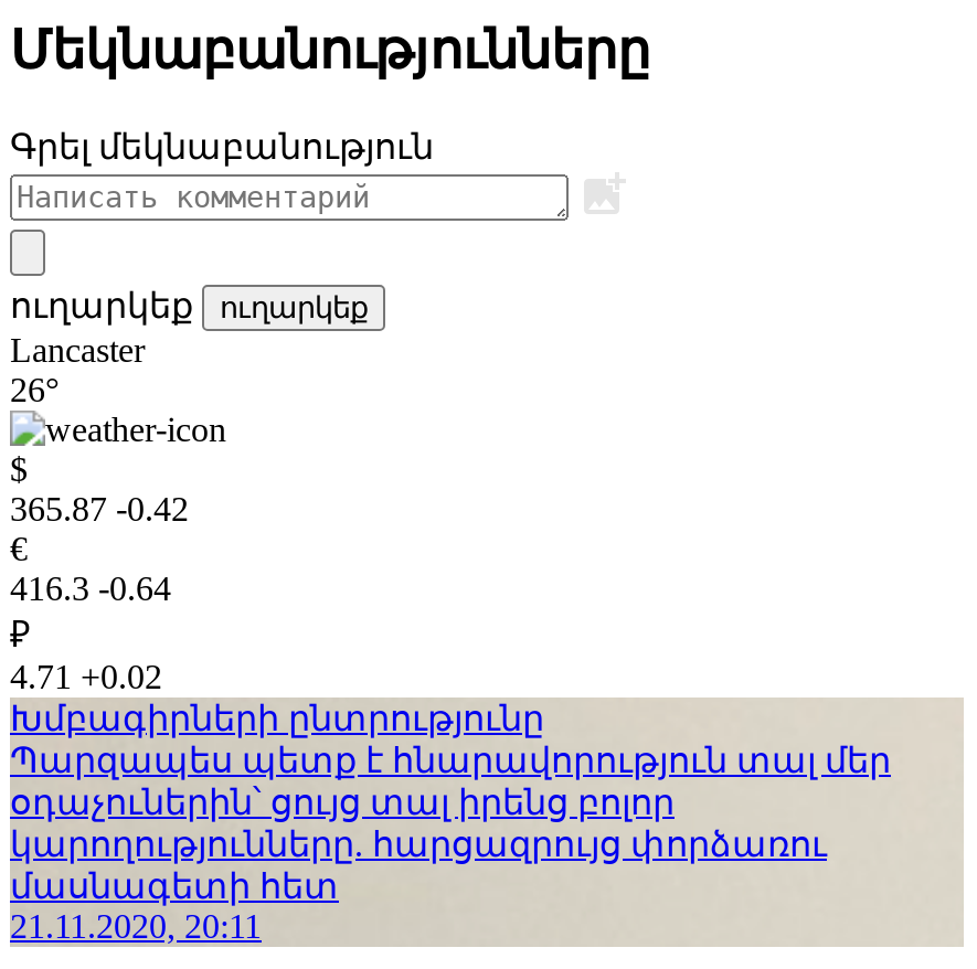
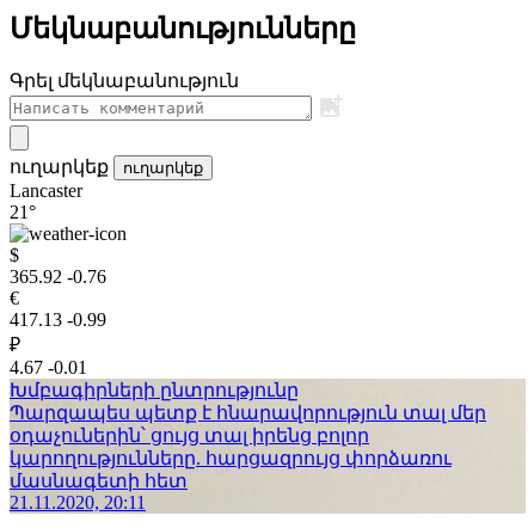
- 26°
+ 21°

- 365.87 -0.42
+ 365.92 -0.76

- 416.3 -0.64
+ 417.13 -0.99

- 4.71 +0.02
+ 4.67 -0.01
